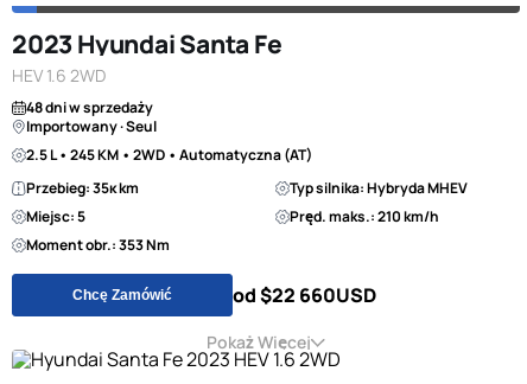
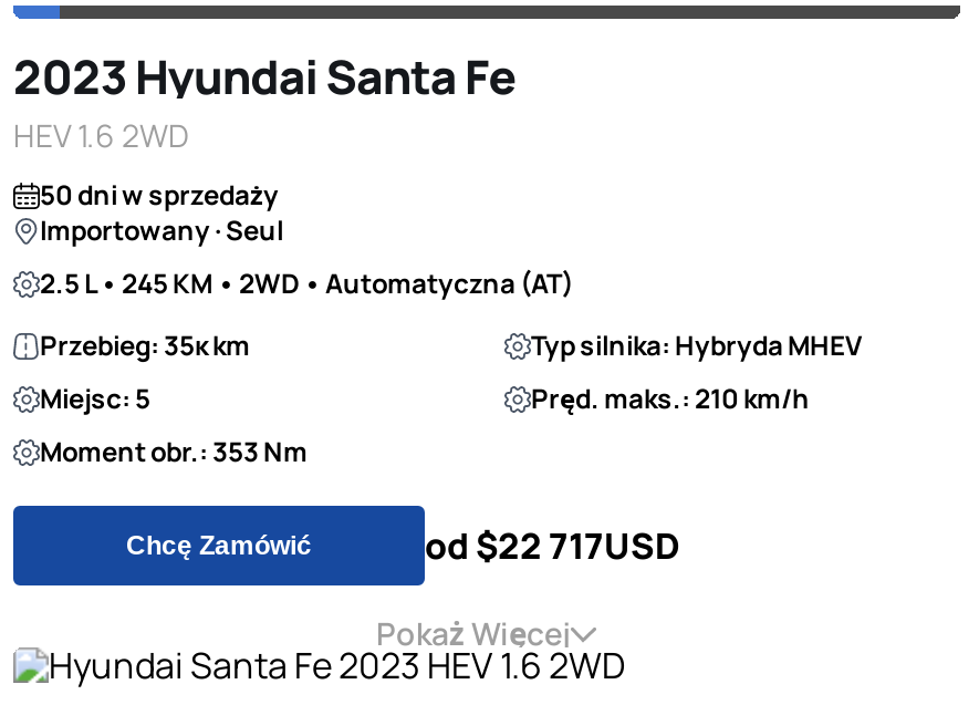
- 48 dni w sprzedaży
+ 50 dni w sprzedaży

- od $22 660USD
+ od $22 717USD
